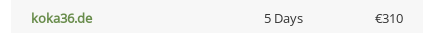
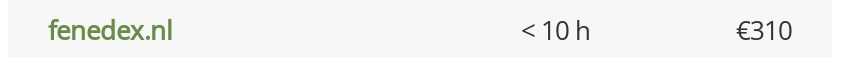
- koka36.de
- 5 Days
+ fenedex.nl
+ < 10 h
